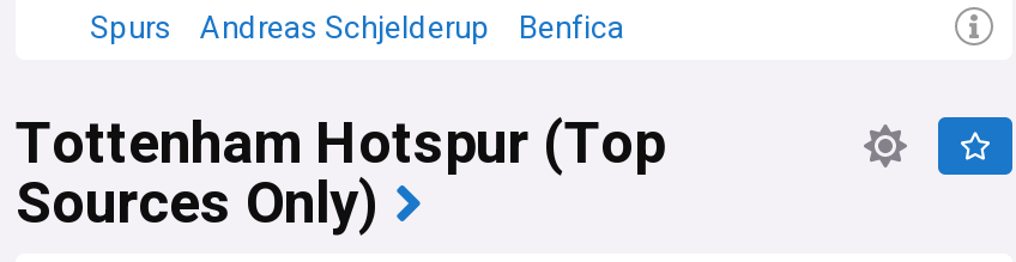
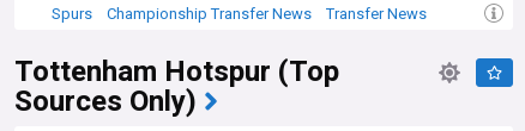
- Andreas Schjelderup
- Benfica
+ Championship Transfer News
+ Transfer News
